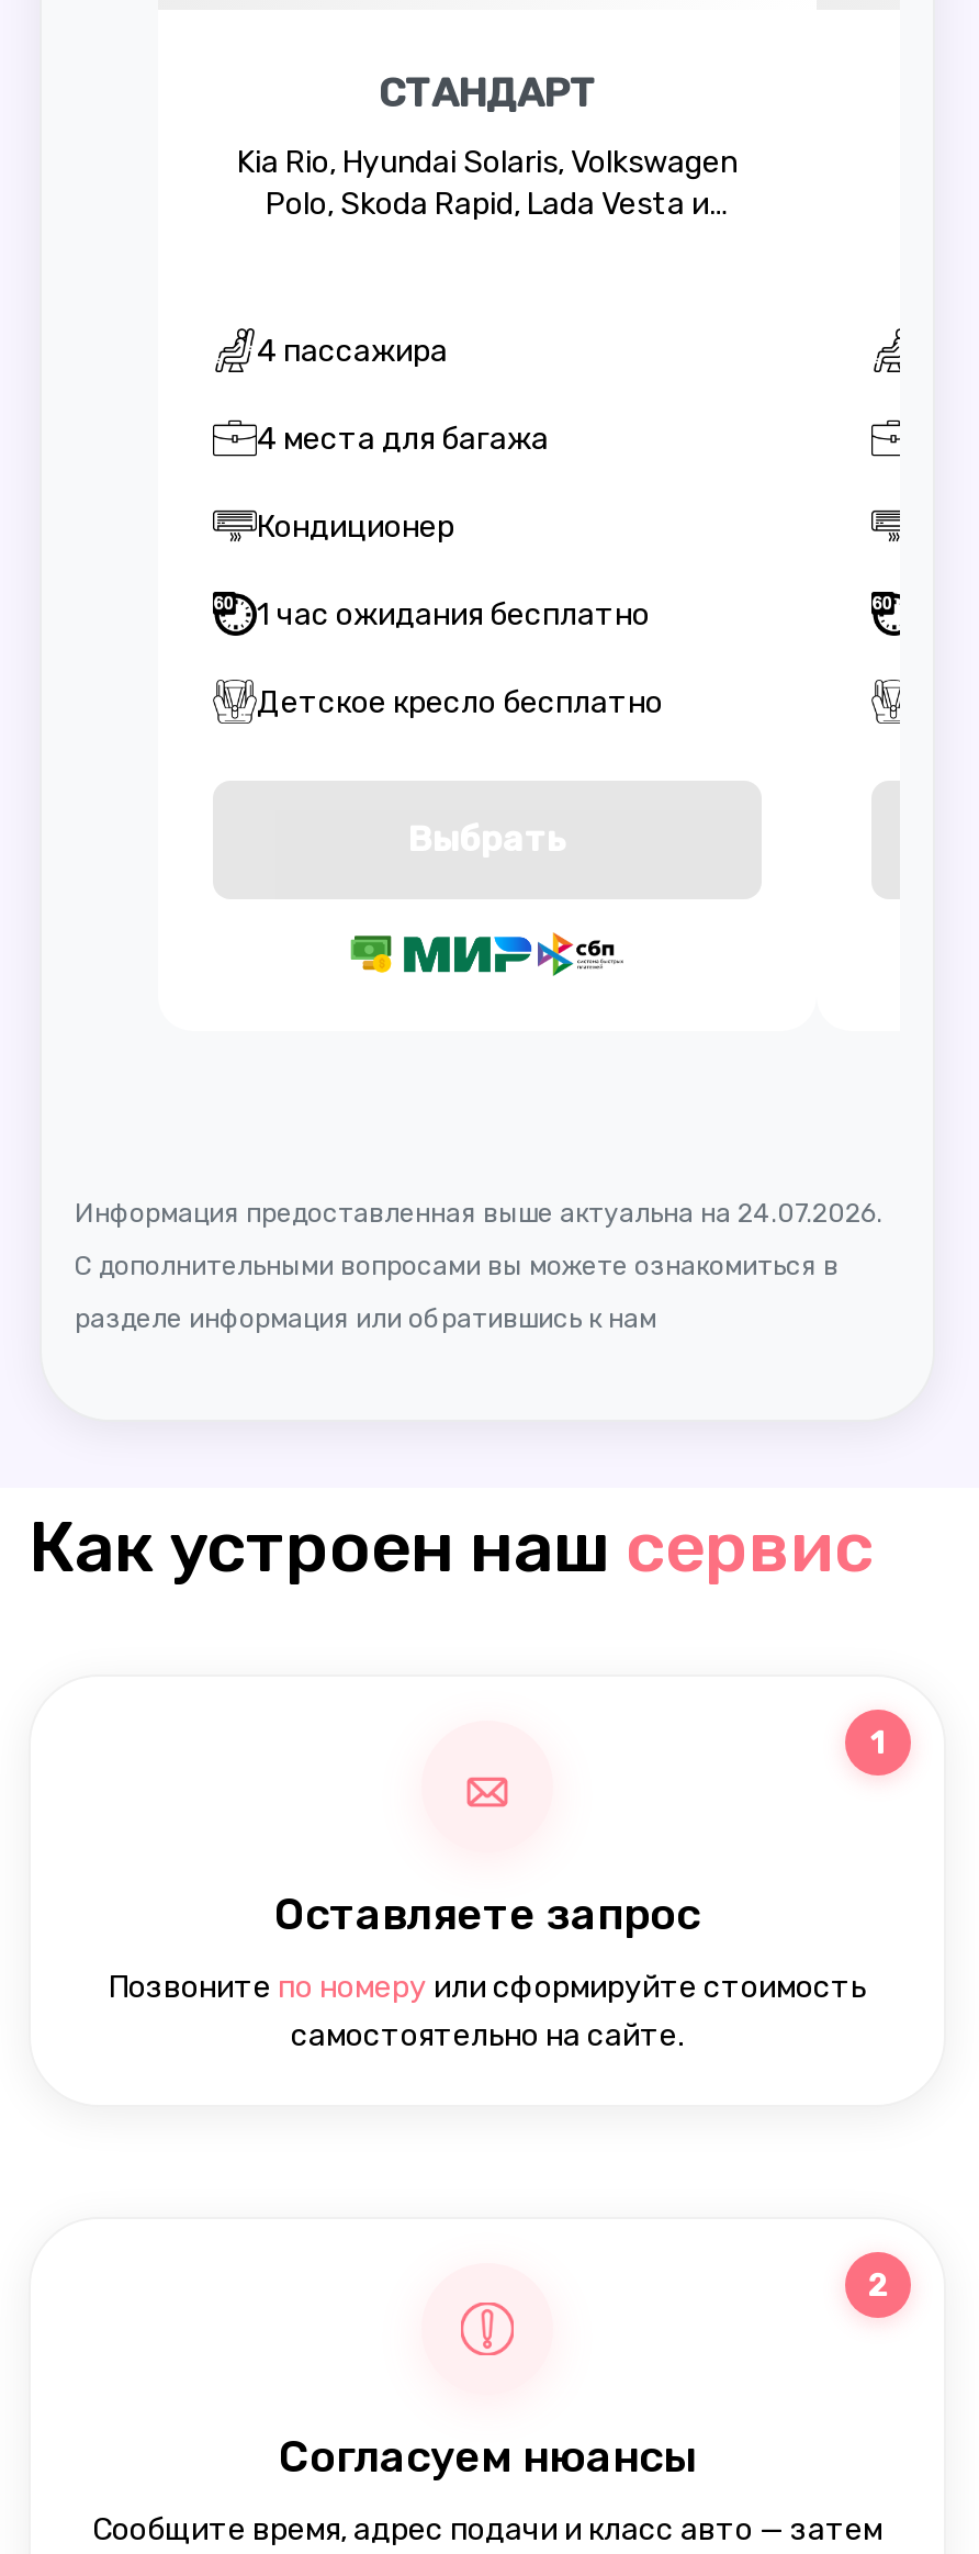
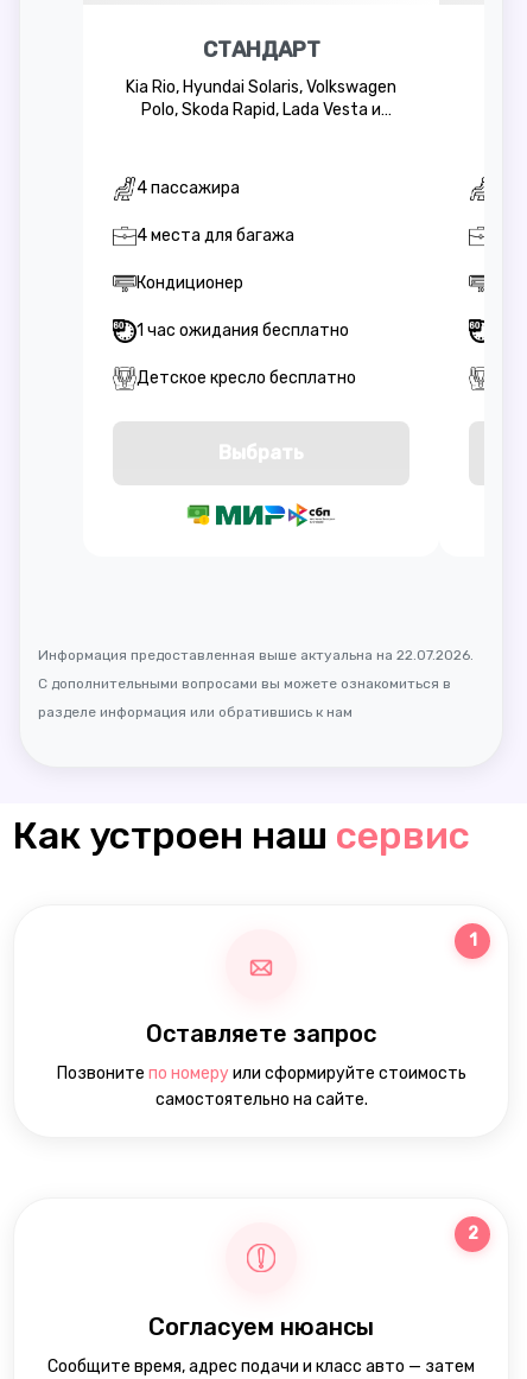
- Информация предоставленная выше актуальна на 24.07.2026.
+ Информация предоставленная выше актуальна на 22.07.2026.
